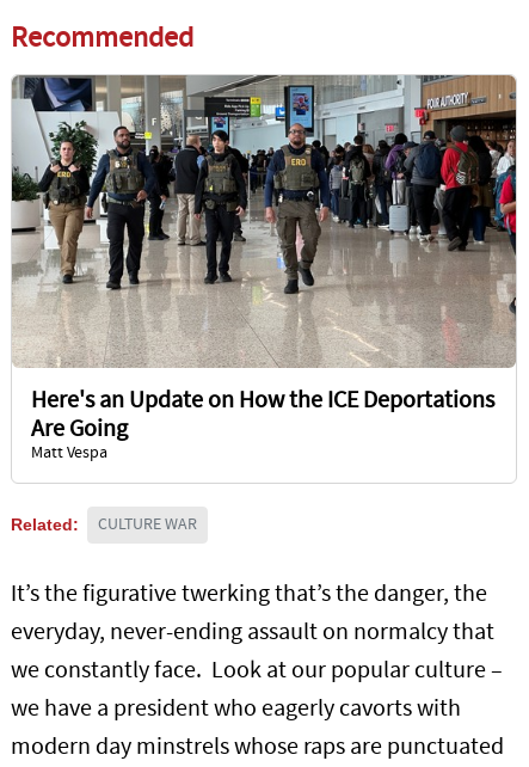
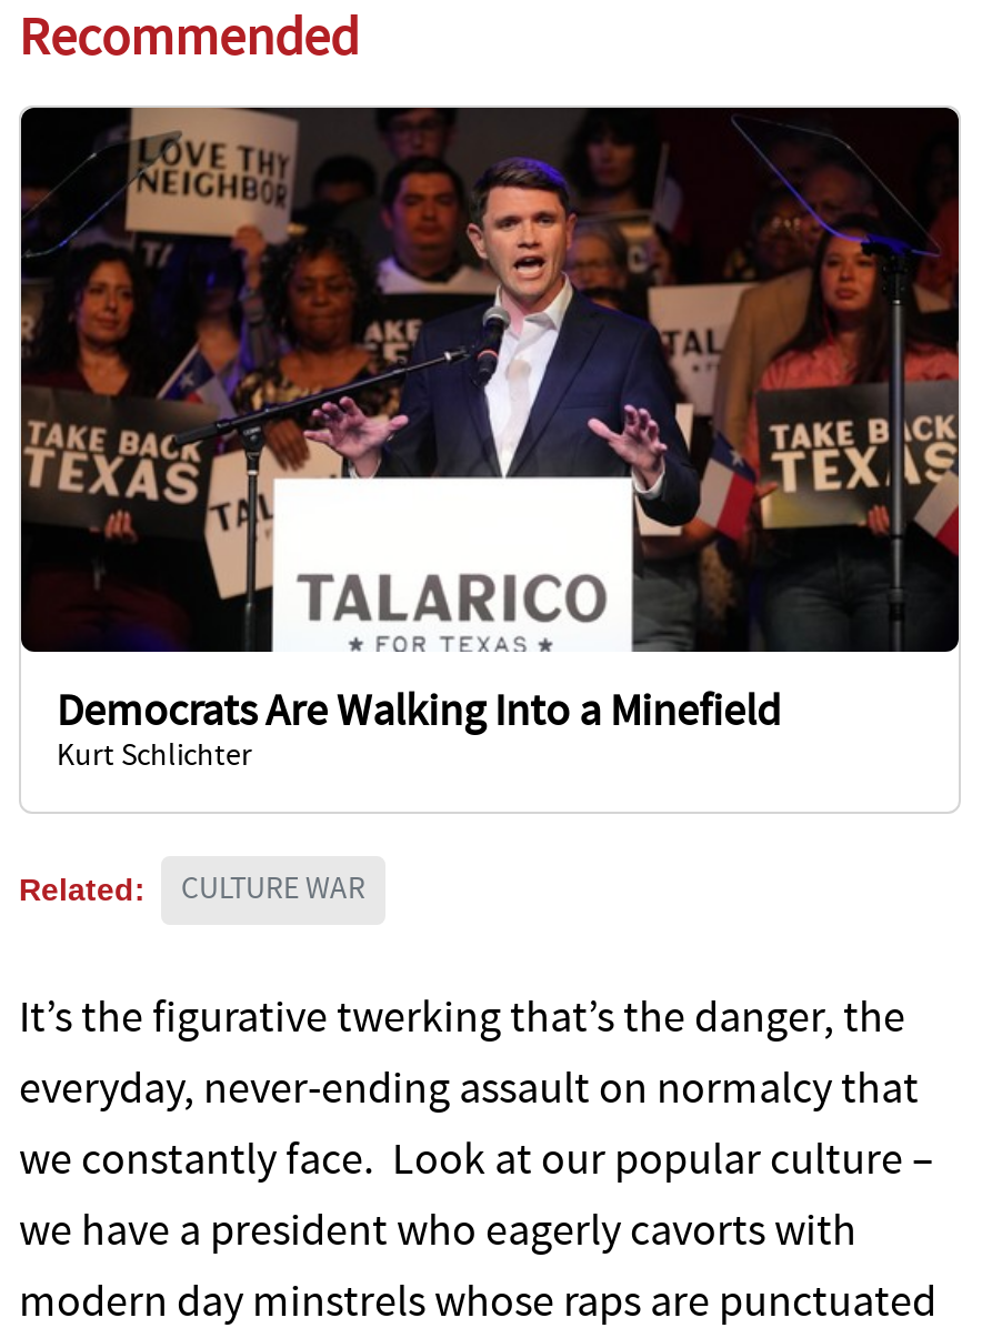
- [image]
- Here's an Update on How the ICE Deportations
- Are Going
- Matt Vespa
+ [image]
+ Democrats Are Walking Into a Minefield
+ Kurt Schlichter
